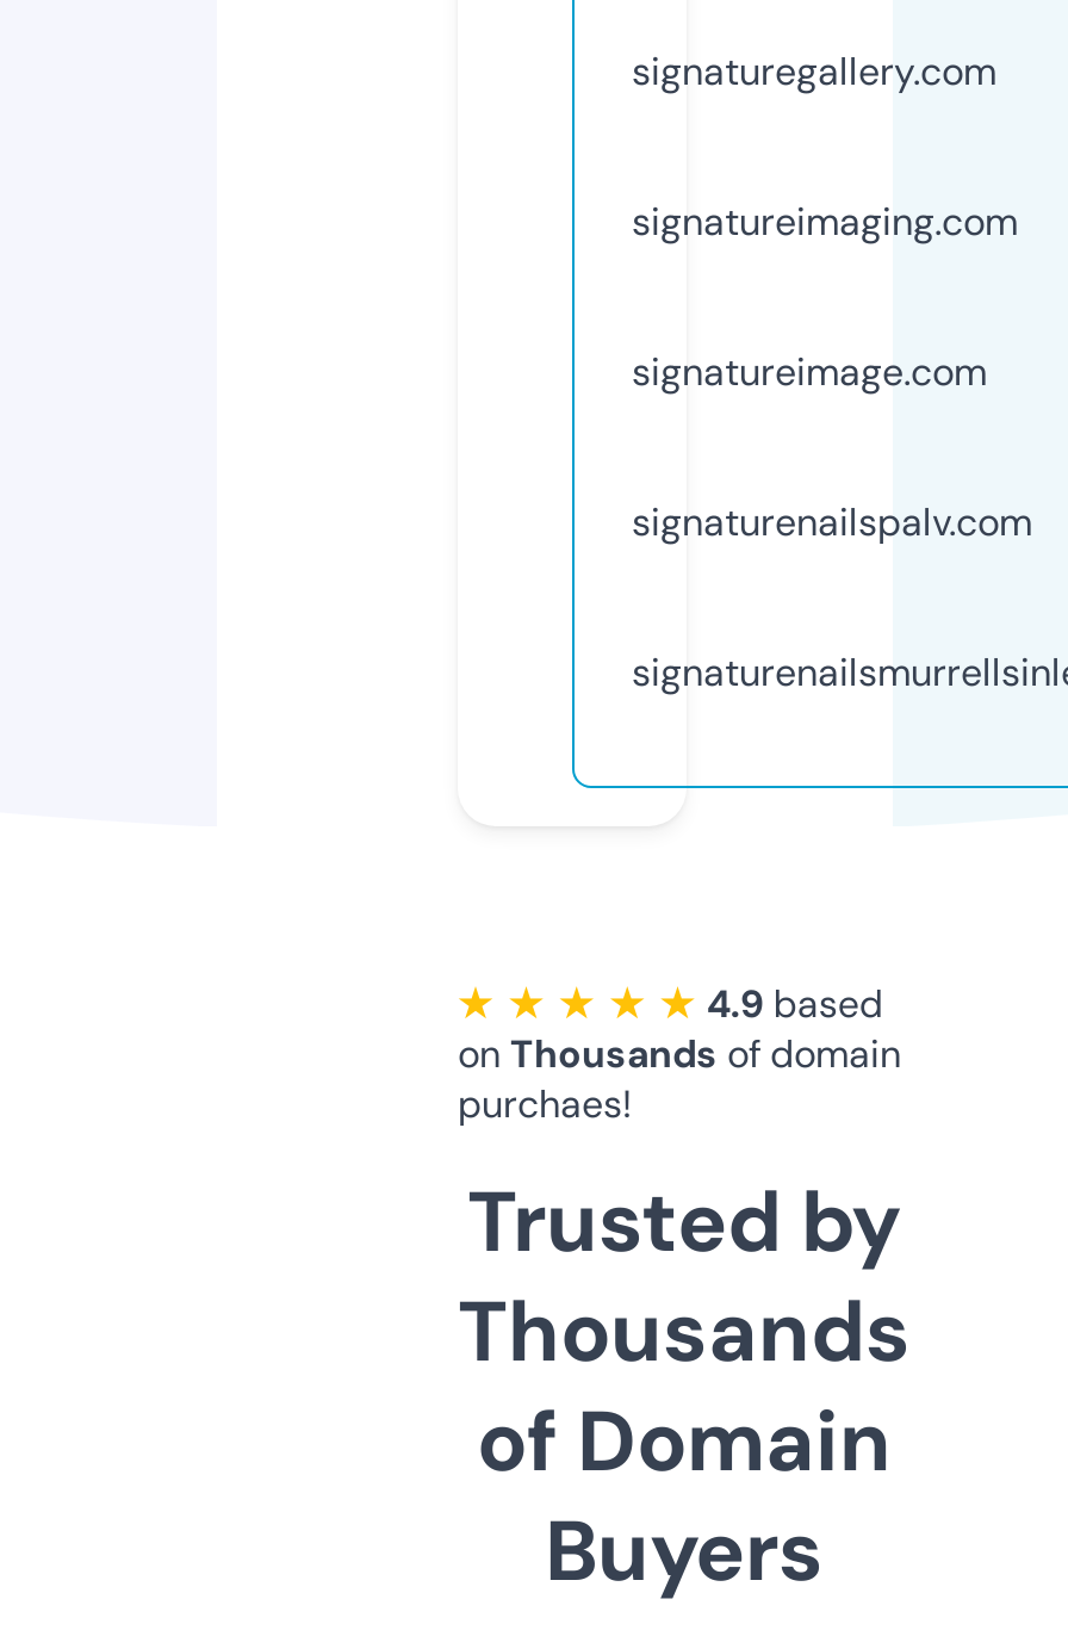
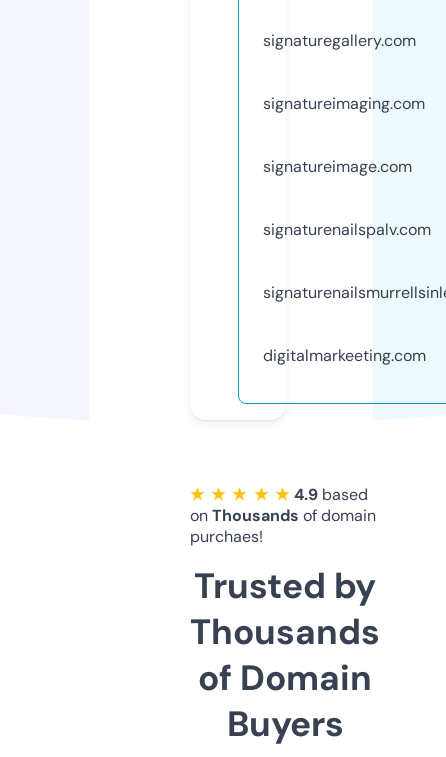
+ digitalmarkeeting.com
